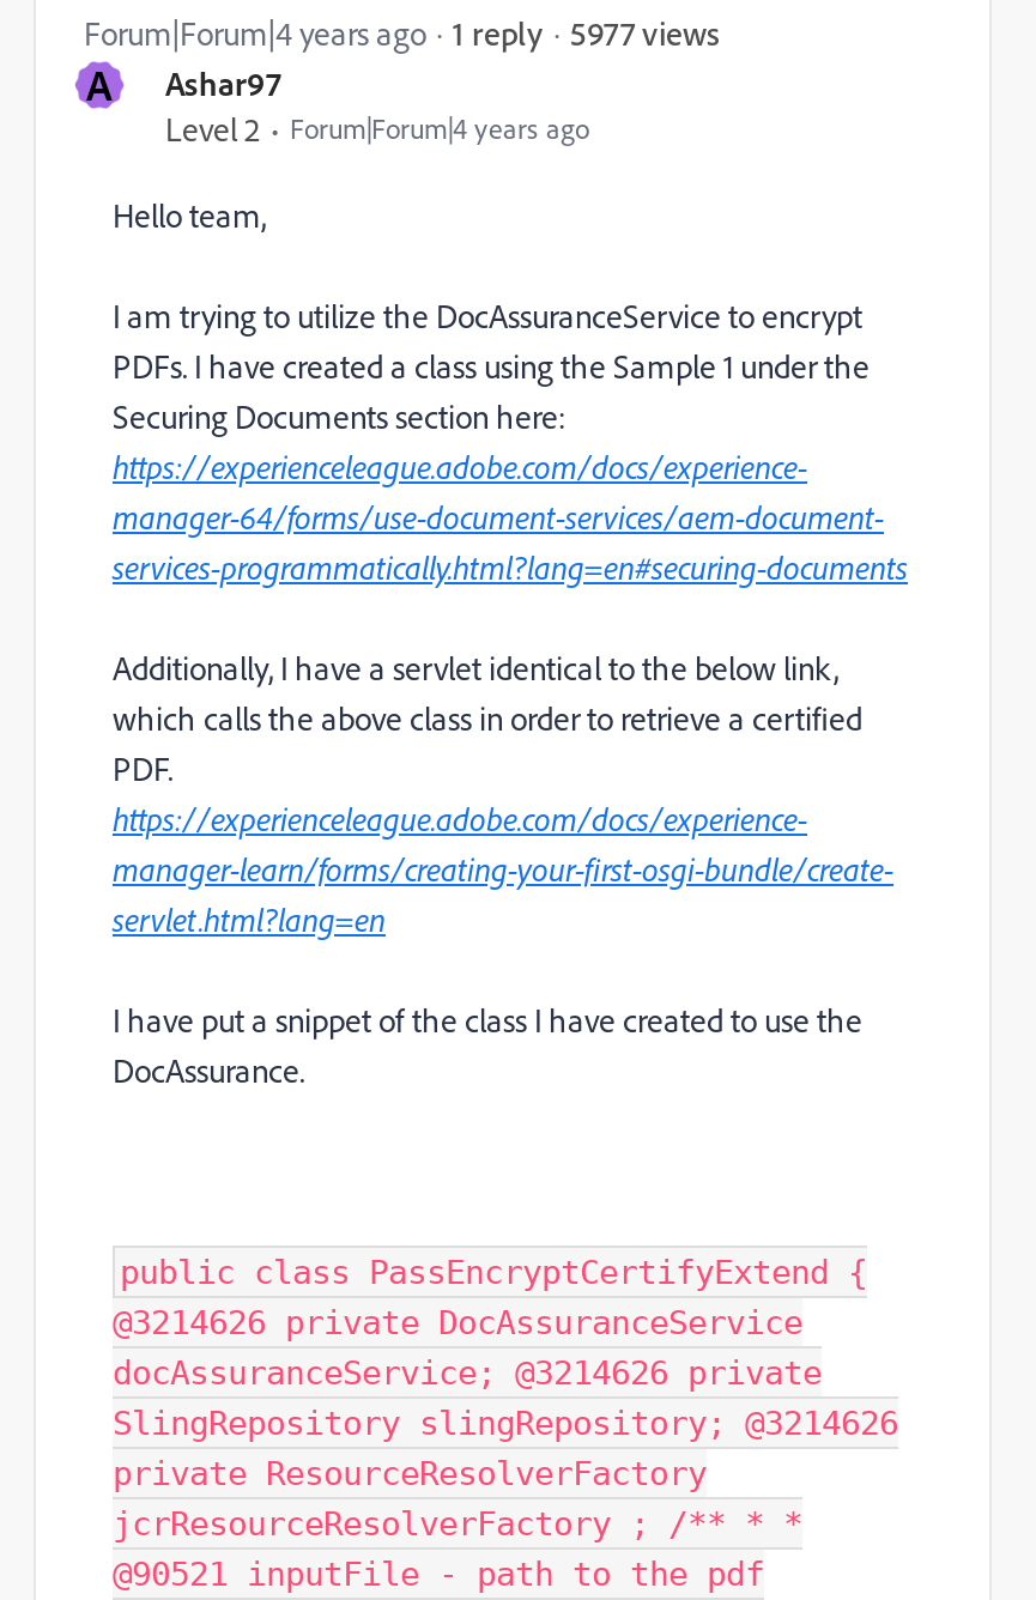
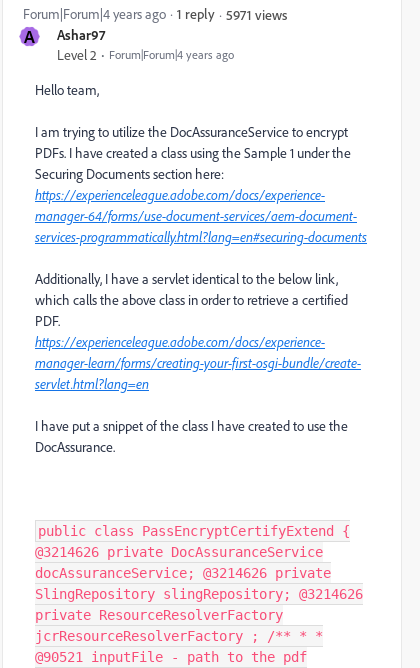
- 5977 views
+ 5971 views
